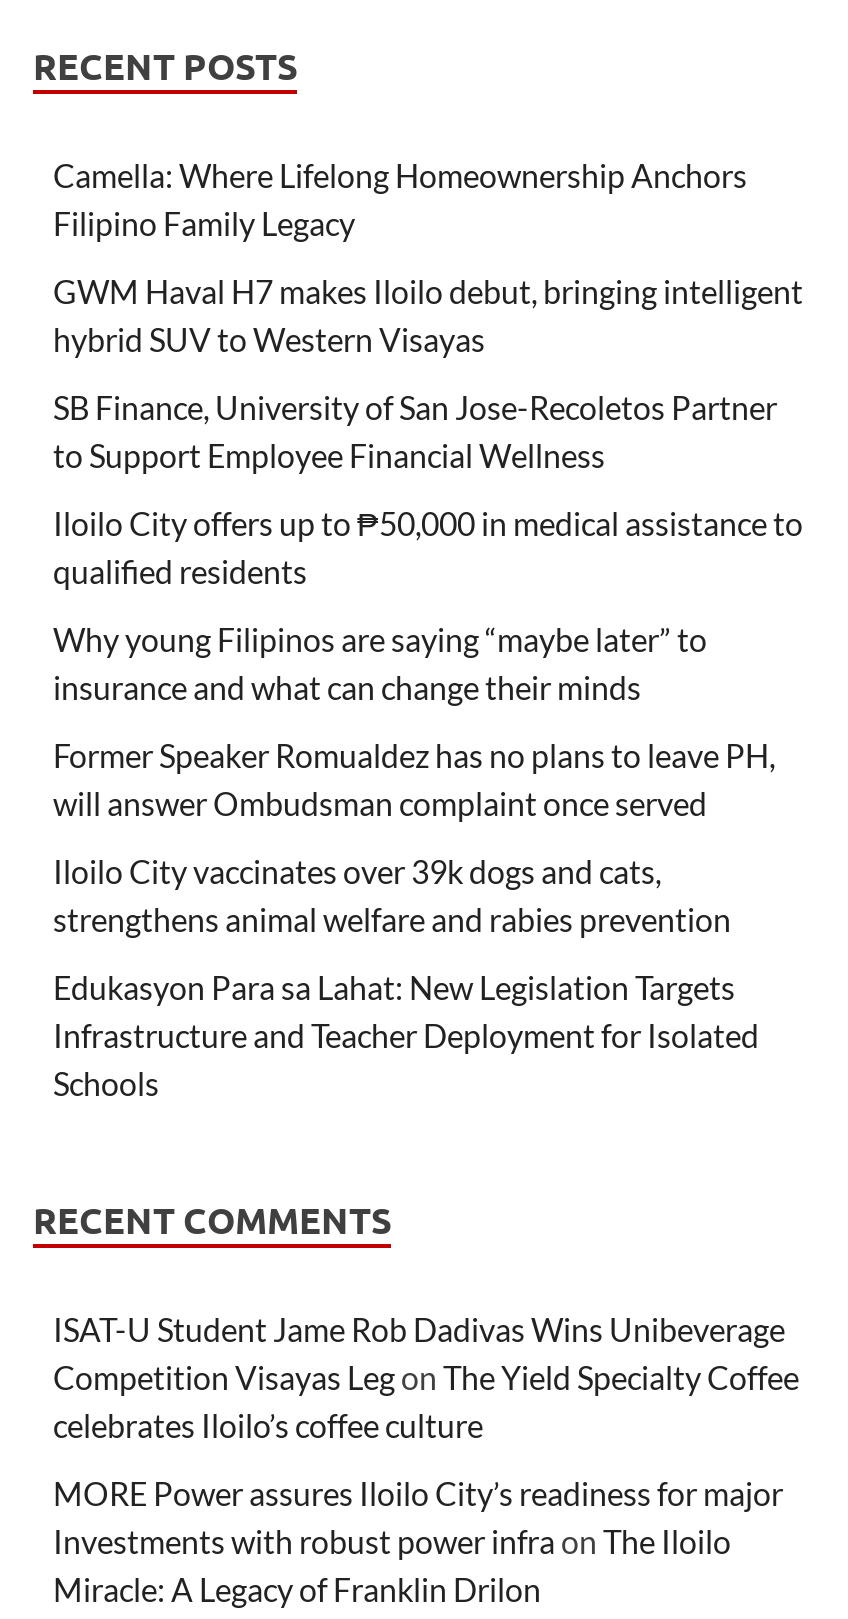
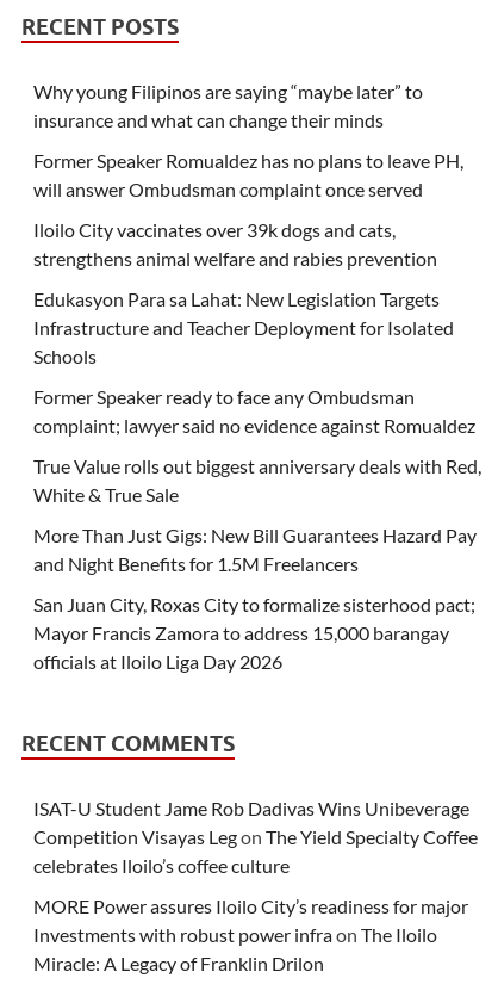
- Camella: Where Lifelong Homeownership Anchors
- Filipino Family Legacy
- GWM Haval H7 makes Iloilo debut, bringing intelligent
- hybrid SUV to Western Visayas
- SB Finance, University of San Jose-Recoletos Partner
- to Support Employee Financial Wellness
- Iloilo City offers up to ₱50,000 in medical assistance to
- qualified residents

moved up: Why young Filipinos are saying “maybe later” to | insurance and what can change their minds | Former Speaker Romualdez has no plans to leave PH, | ... | Infrastructure and Teacher Deployment for Isolated | Schools

+ Former Speaker ready to face any Ombudsman
+ complaint; lawyer said no evidence against Romualdez
+ True Value rolls out biggest anniversary deals with Red,
+ White & True Sale
+ More Than Just Gigs: New Bill Guarantees Hazard Pay
+ and Night Benefits for 1.5M Freelancers
+ San Juan City, Roxas City to formalize sisterhood pact;
+ Mayor Francis Zamora to address 15,000 barangay
+ officials at Iloilo Liga Day 2026
